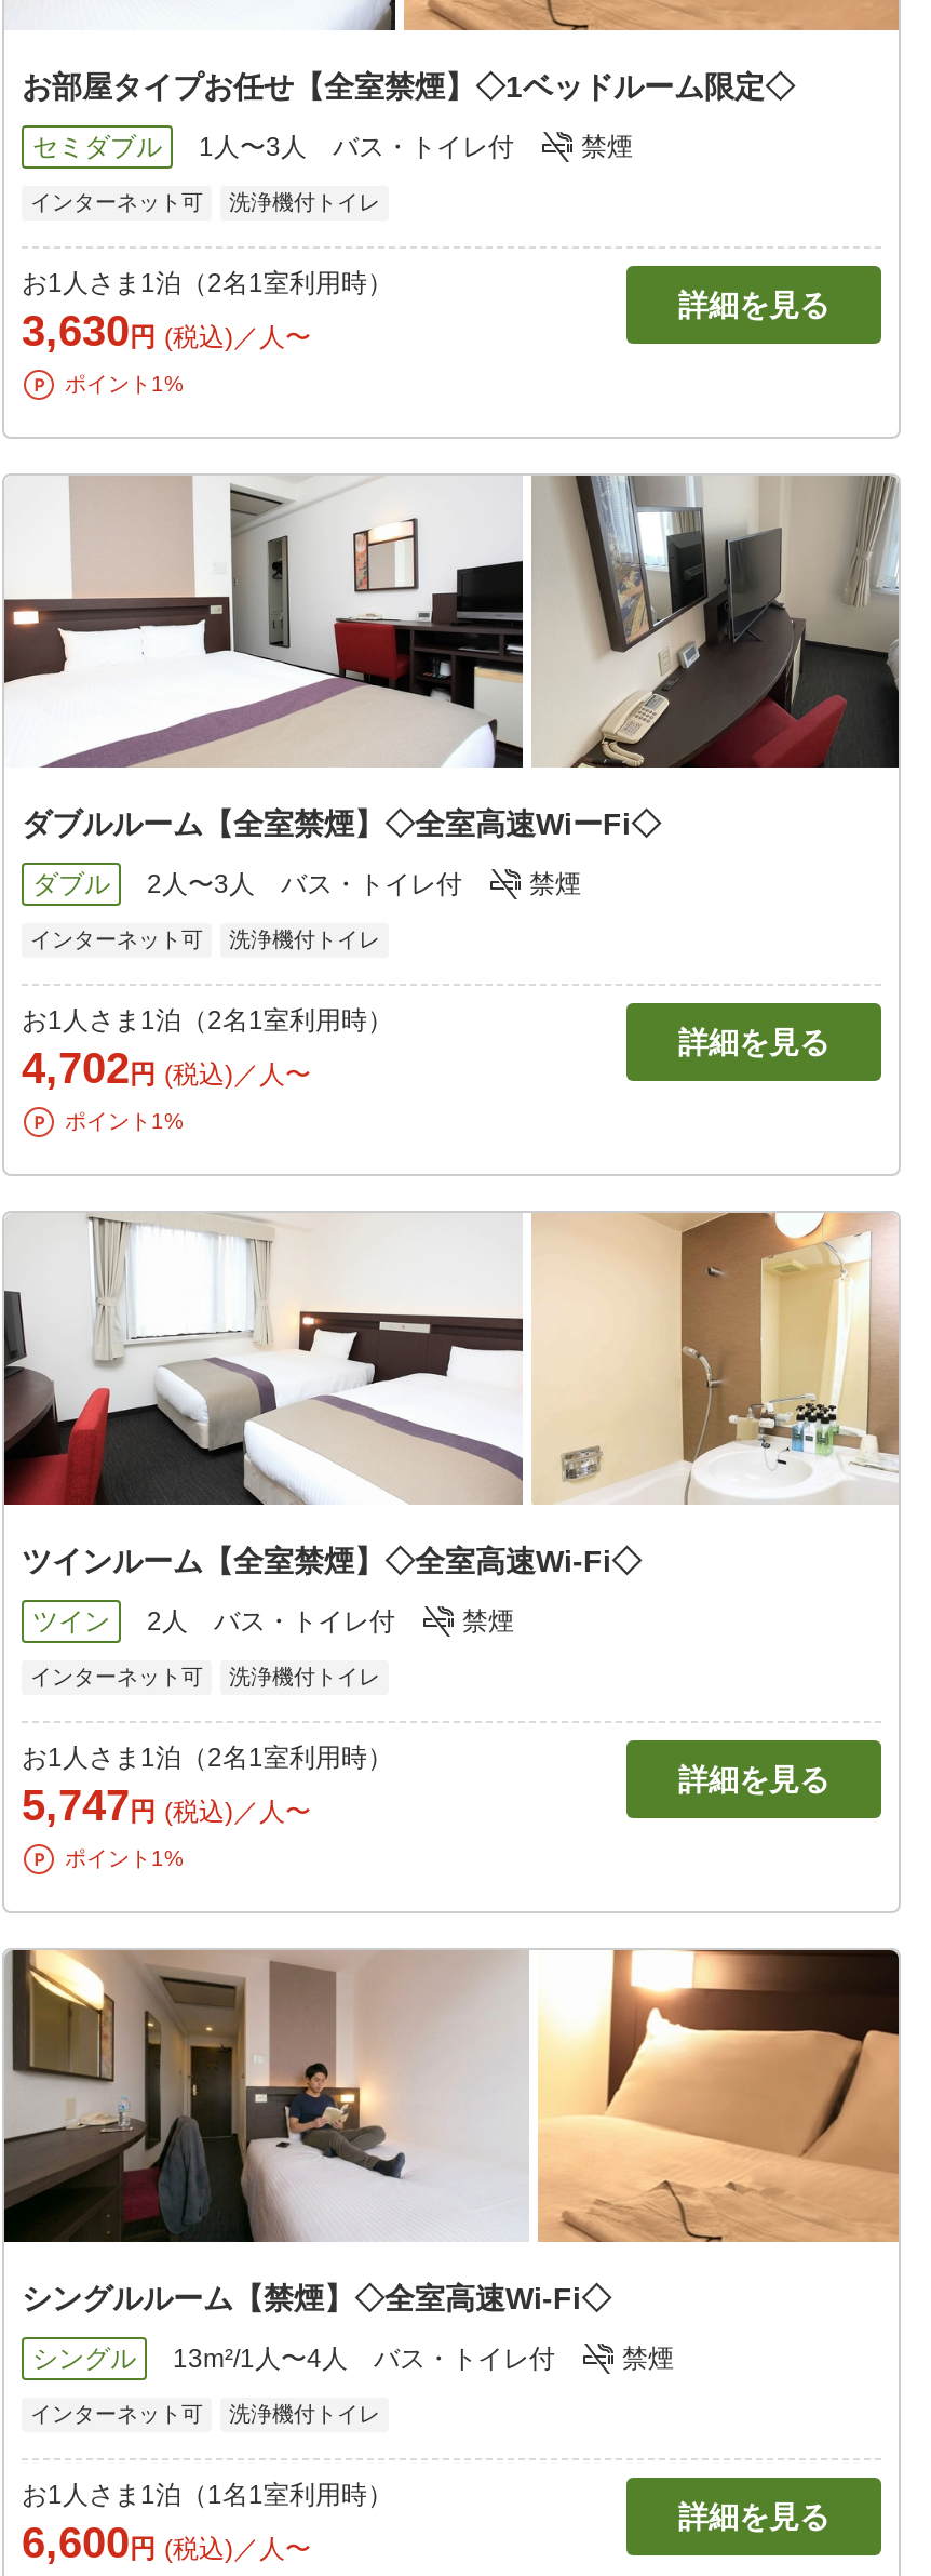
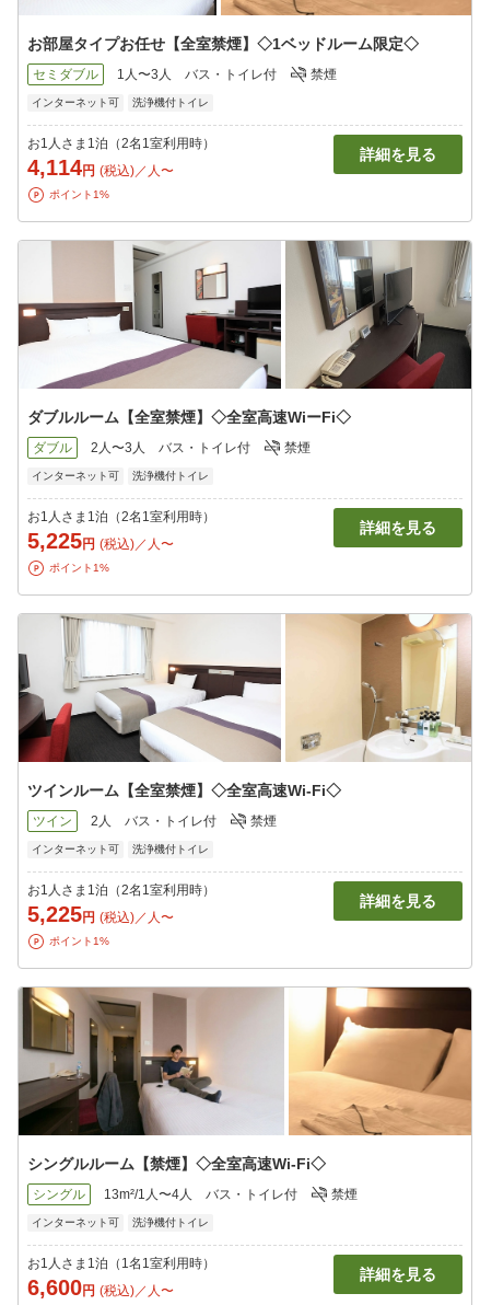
- 3,630円 (税込)／人〜
+ 4,114円 (税込)／人〜

- 4,702円 (税込)／人〜
+ 5,225円 (税込)／人〜

- 5,747円 (税込)／人〜
+ 5,225円 (税込)／人〜
